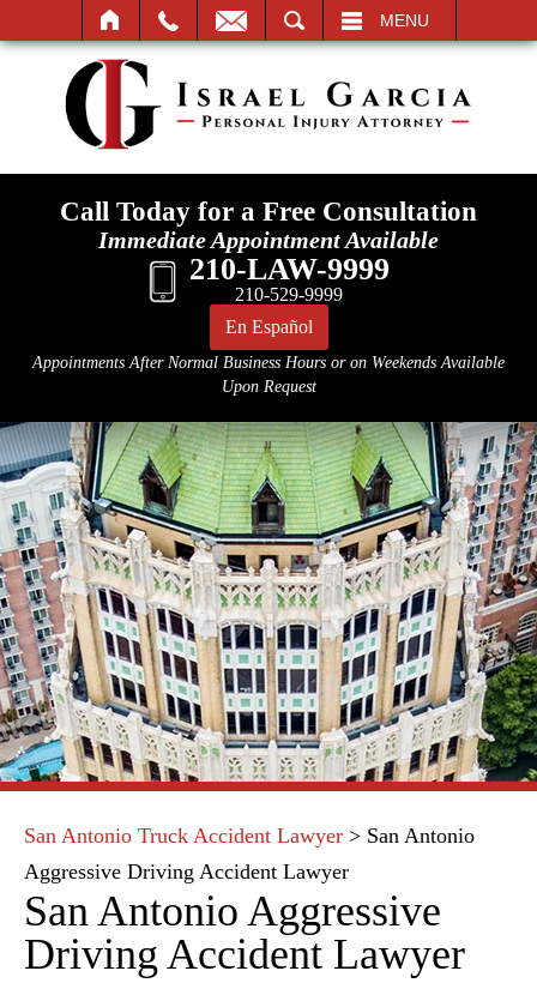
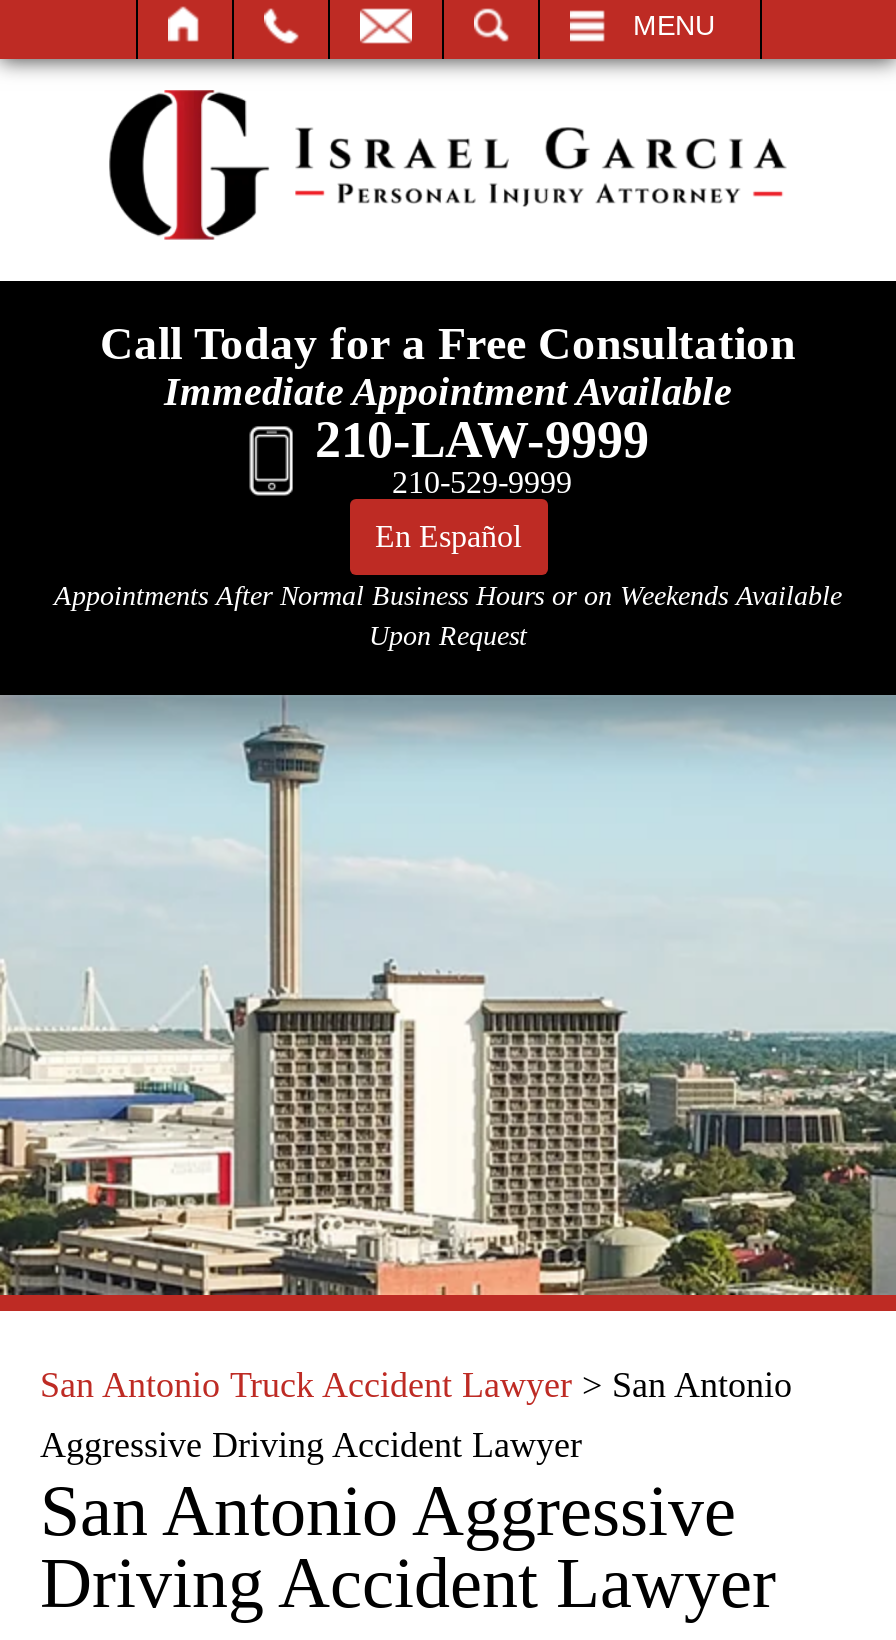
- [image]
+ [image]
